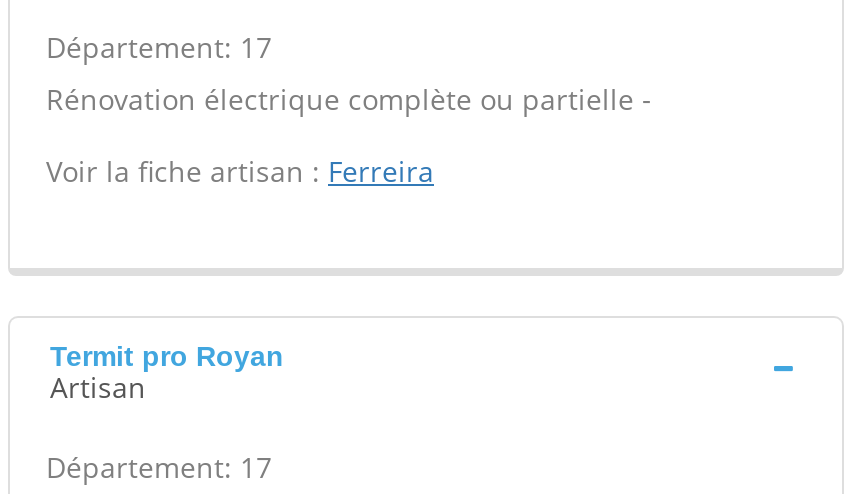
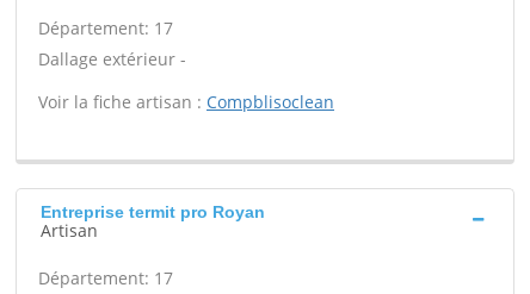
- Rénovation électrique complète ou partielle -
+ Dallage extérieur -

- Voir la fiche artisan : Ferreira
+ Voir la fiche artisan : Compblisoclean

- Termit pro Royan
+ Entreprise termit pro Royan
